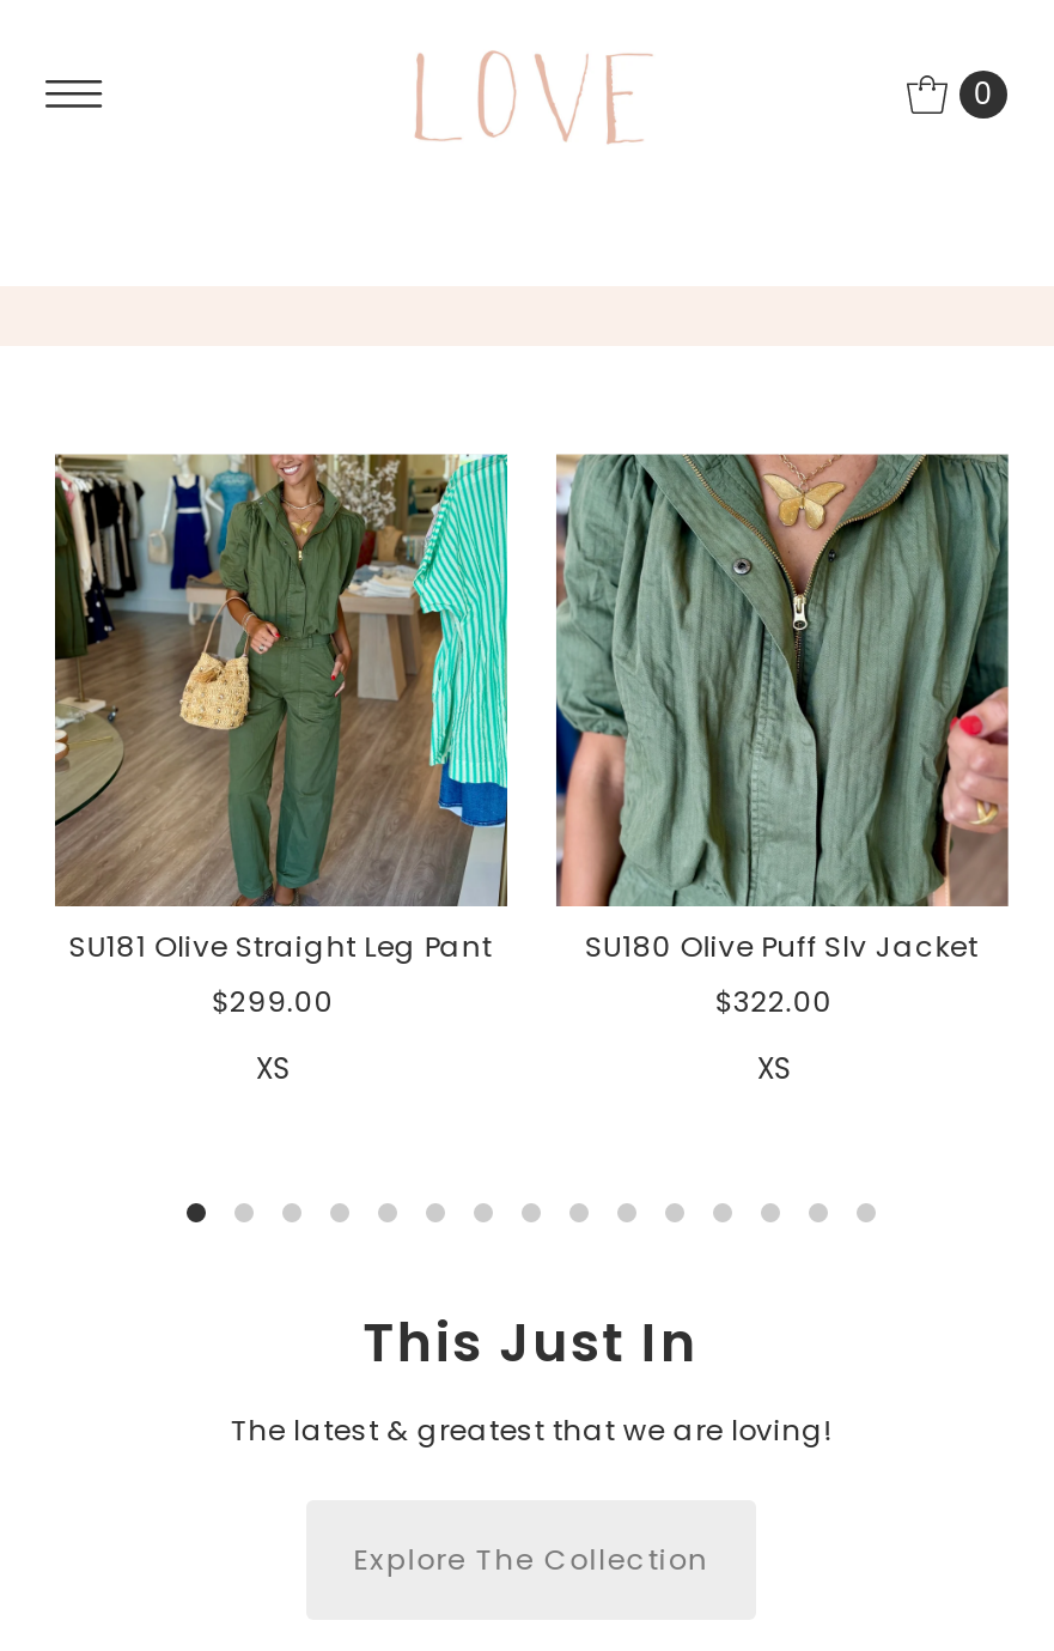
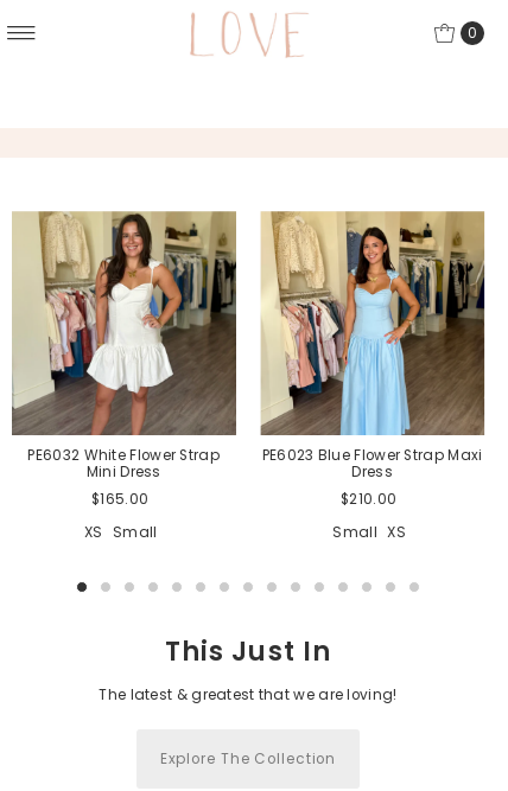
- [image]
- SU181 Olive Straight Leg Pant
- $299.00
+ [image]
+ PE6032 White Flower Strap
+ Mini Dress
+ $165.00

- [image]
- SU180 Olive Puff Slv Jacket
- $322.00
+ [image]
+ PE6023 Blue Flower Strap Maxi
+ Dress
+ $210.00

- XS
+ XS Small

- XS
+ Small XS
